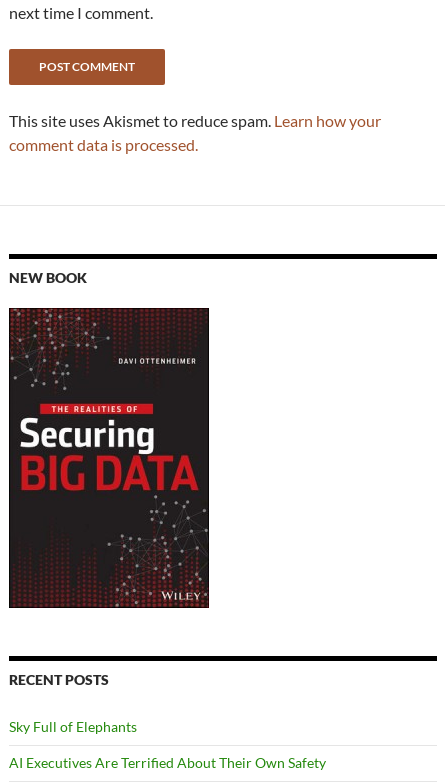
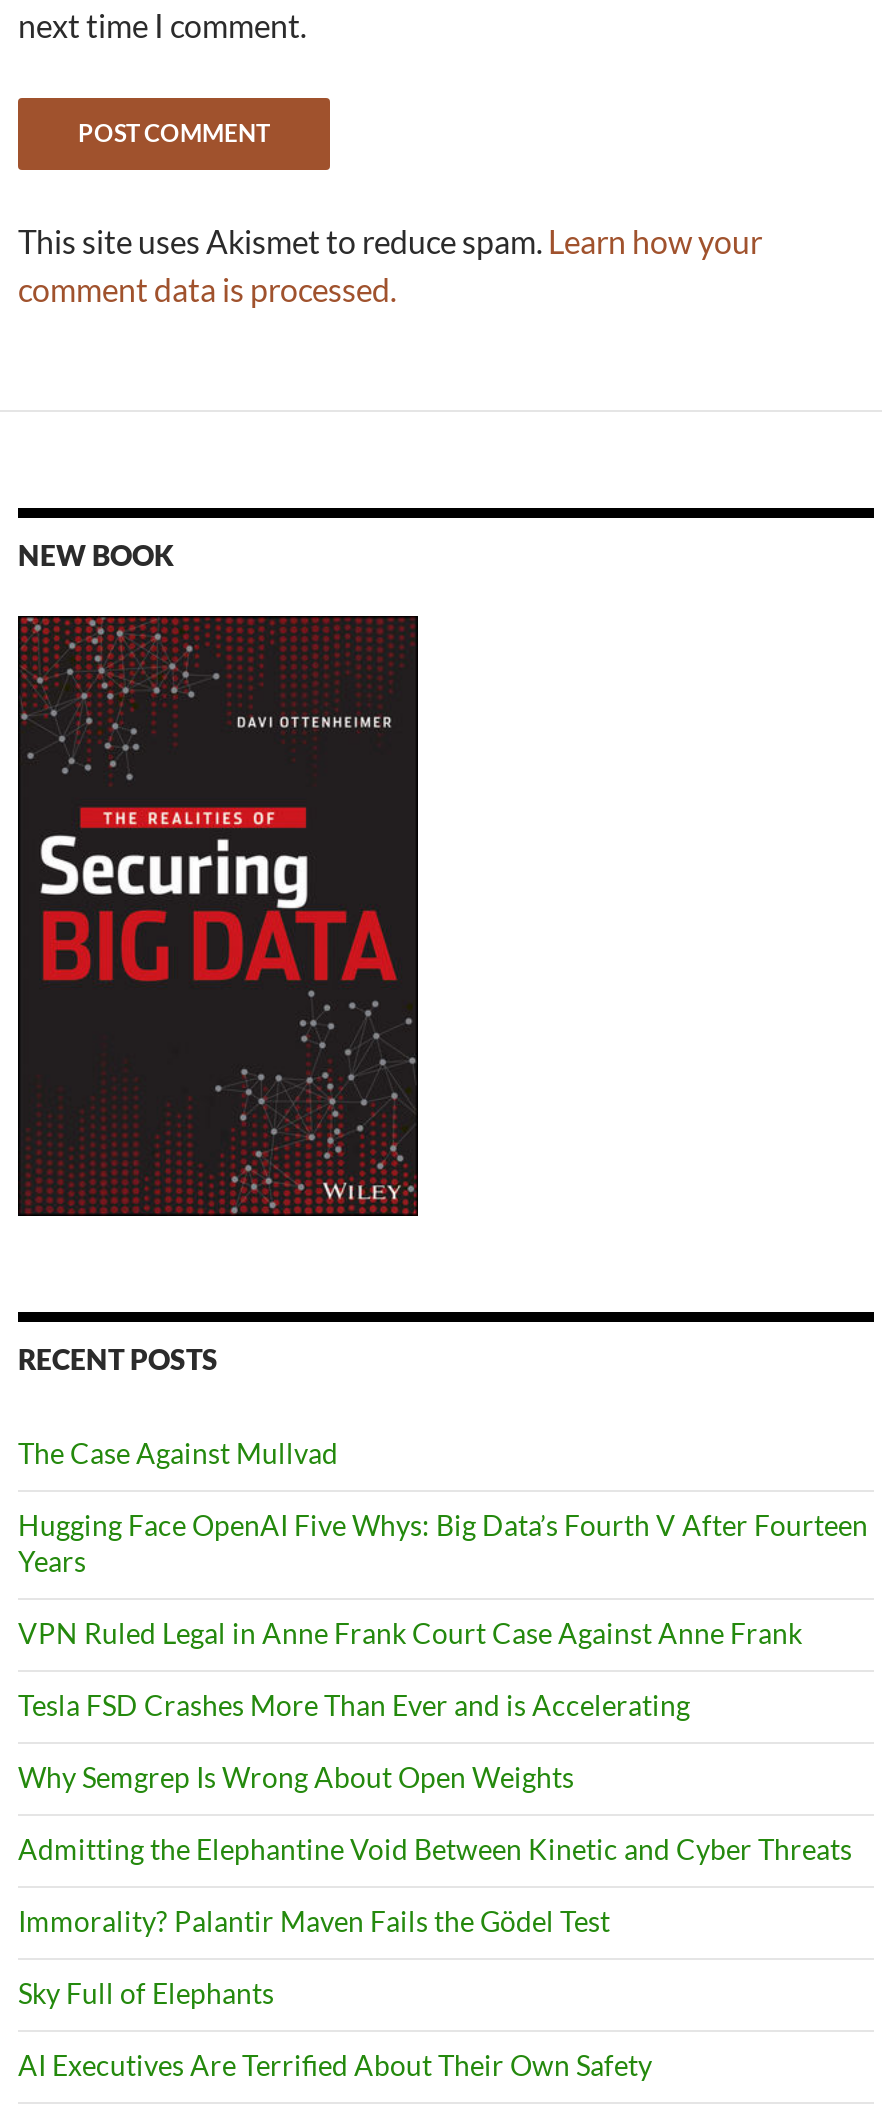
+ The Case Against Mullvad
+ Hugging Face OpenAI Five Whys: Big Data’s Fourth V After Fourteen
+ Years
+ VPN Ruled Legal in Anne Frank Court Case Against Anne Frank
+ Tesla FSD Crashes More Than Ever and is Accelerating
+ Why Semgrep Is Wrong About Open Weights
+ Admitting the Elephantine Void Between Kinetic and Cyber Threats
+ Immorality? Palantir Maven Fails the Gödel Test
